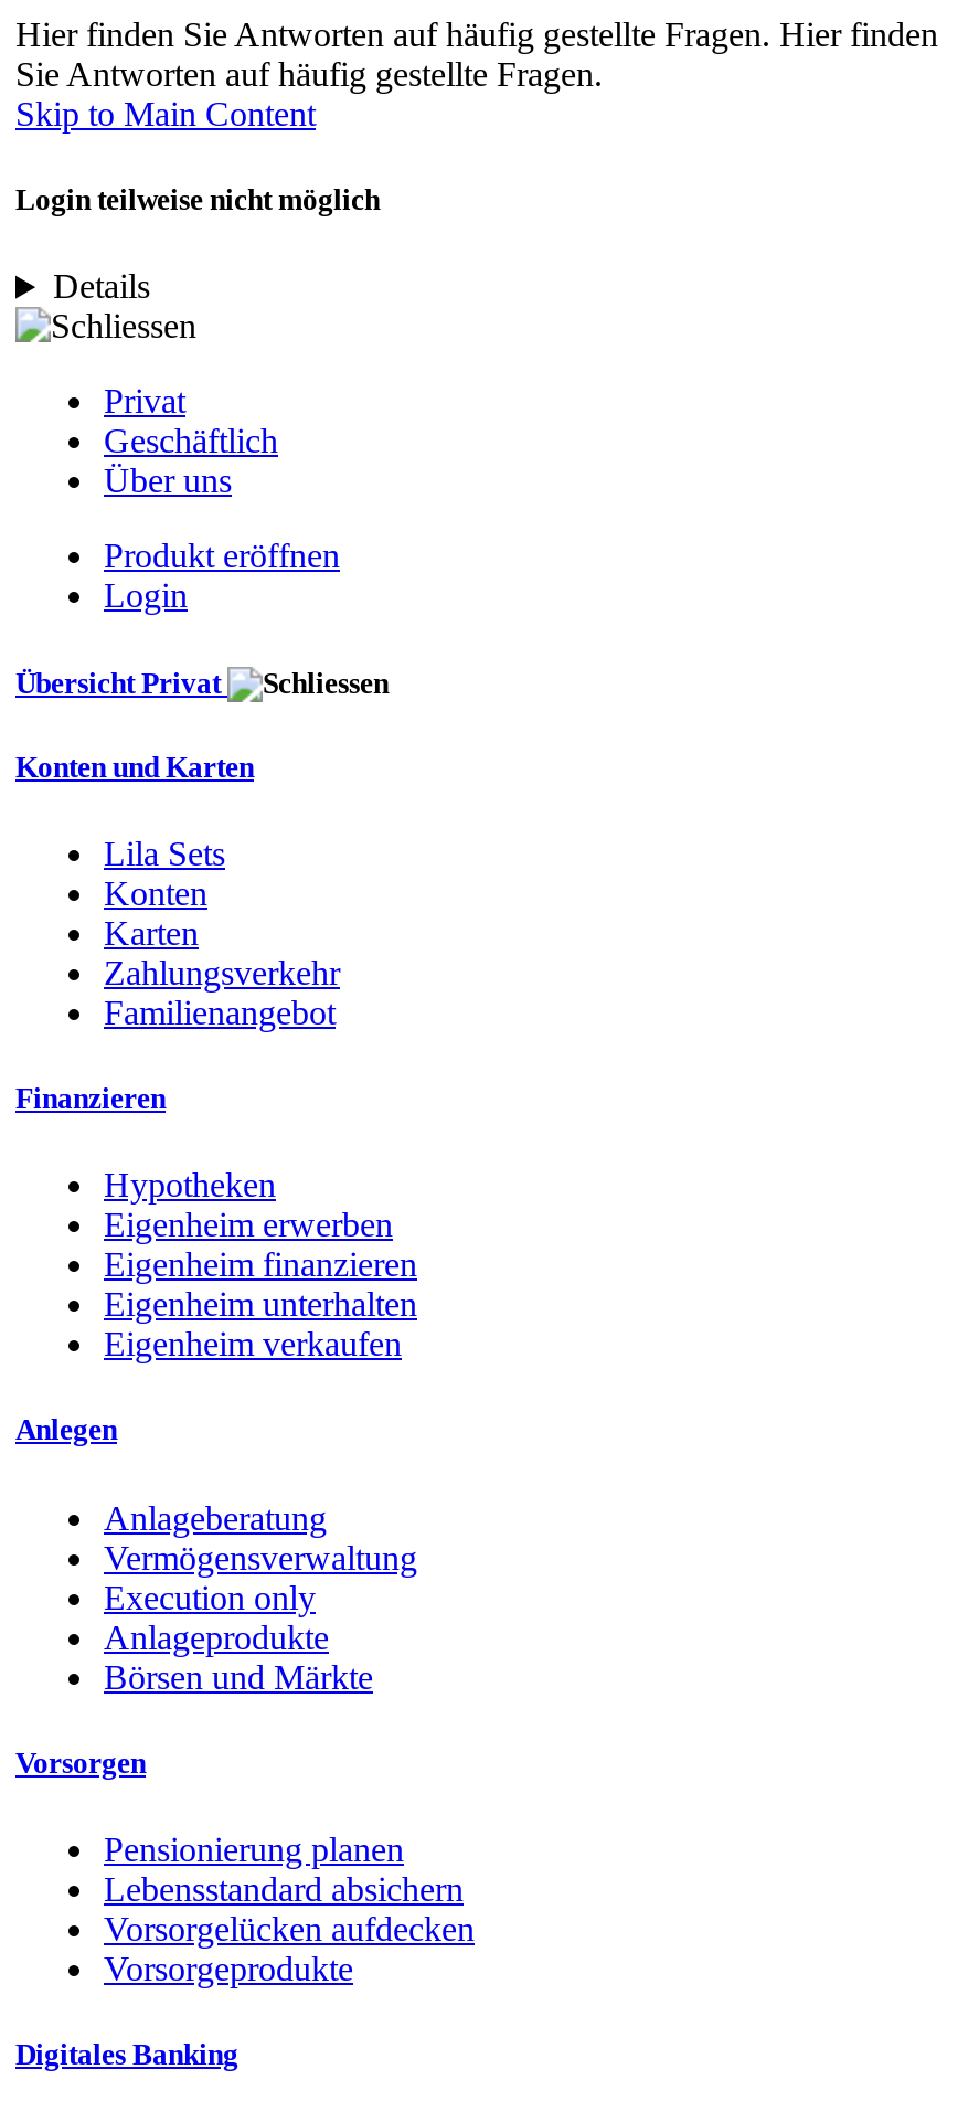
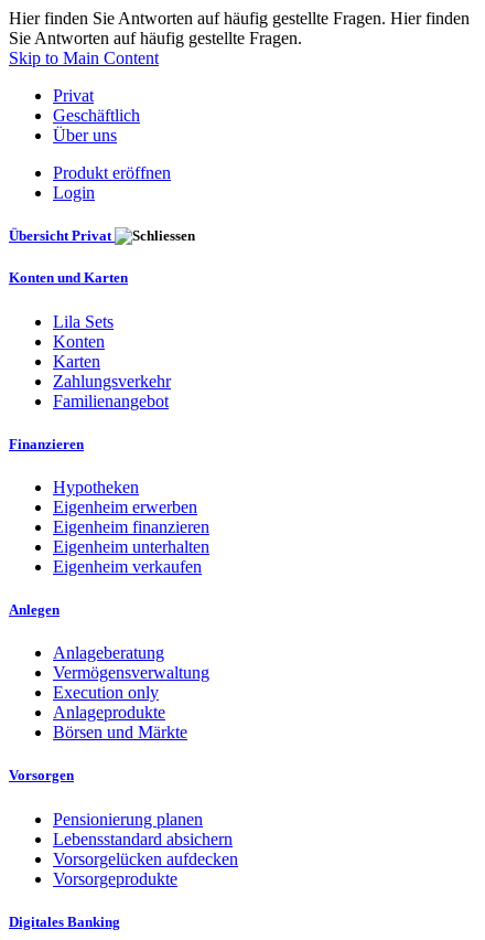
- Login teilweise nicht möglich
- Details
